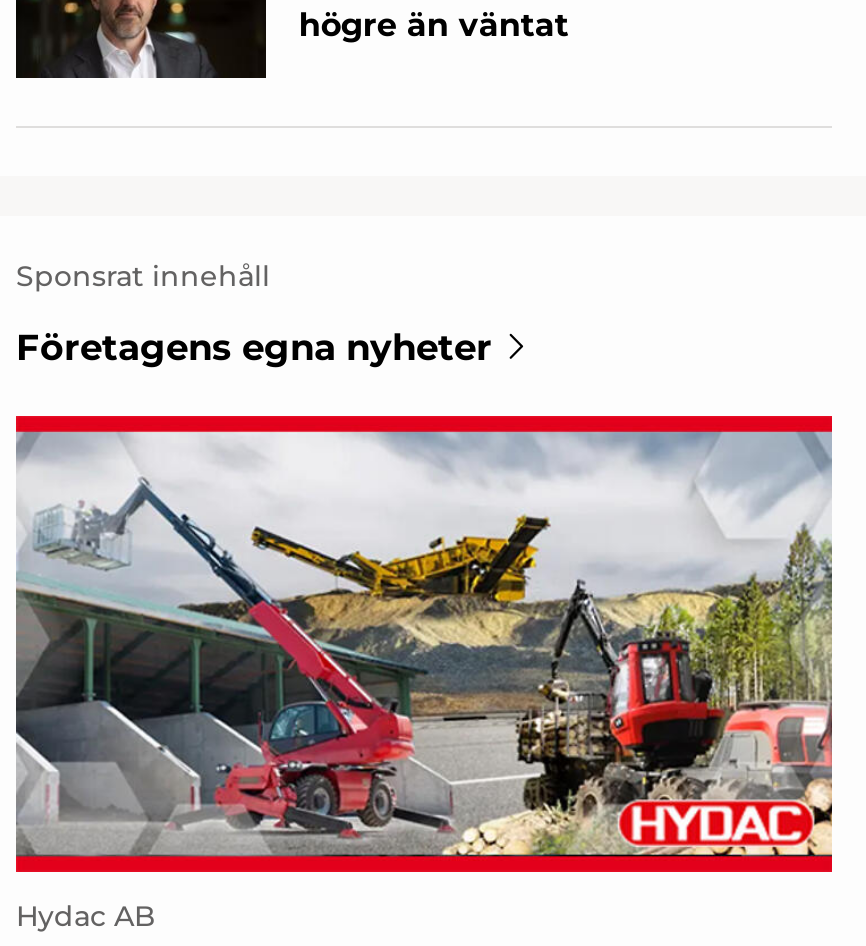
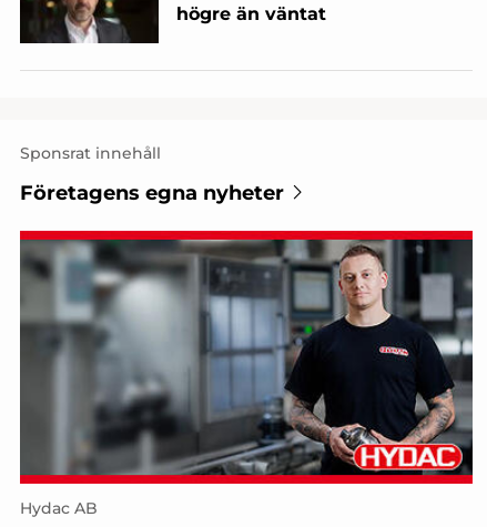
- [image]
+ [image]
